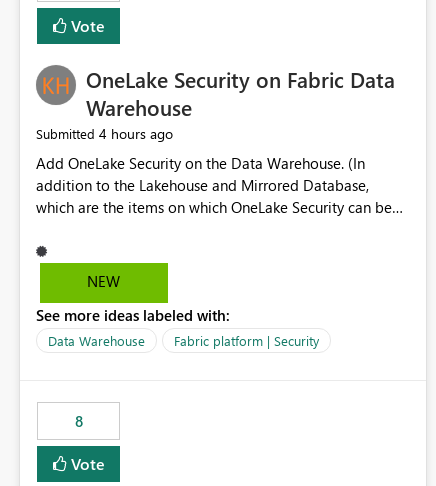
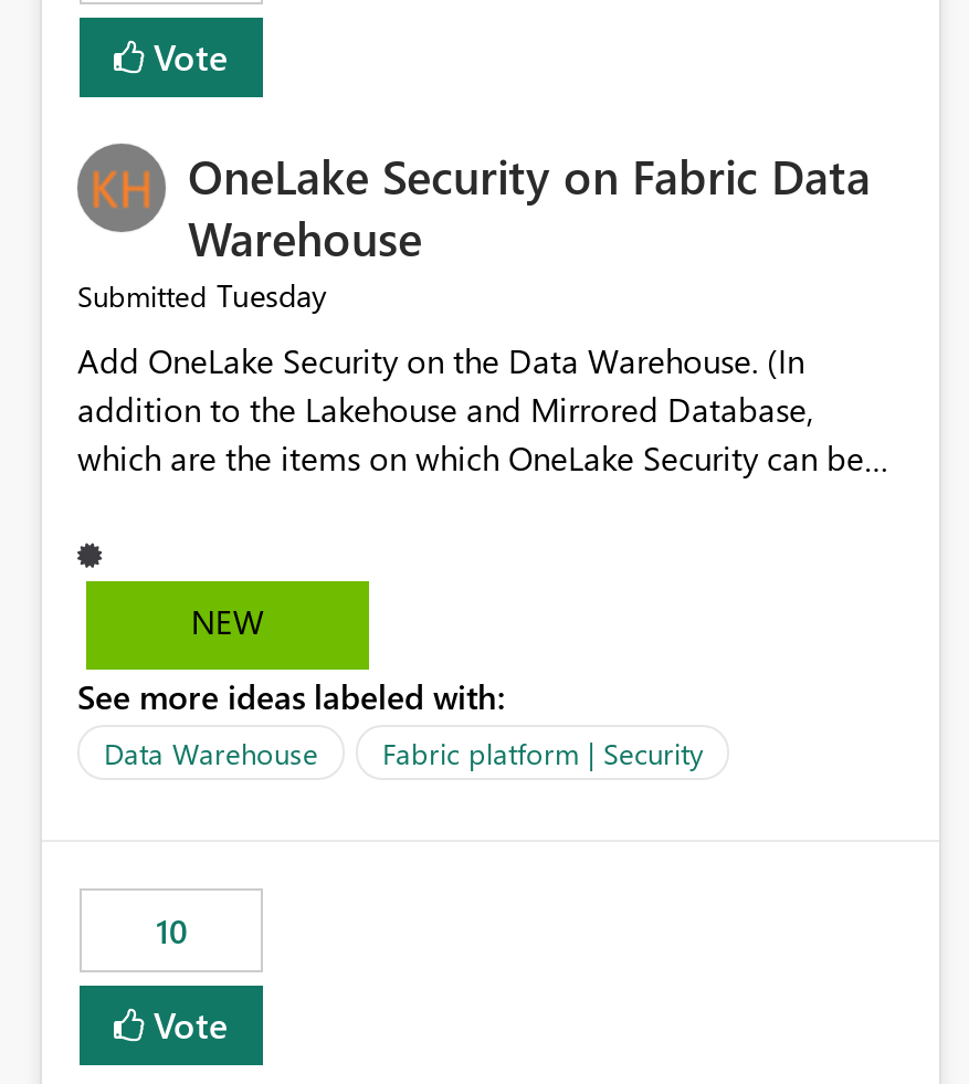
- Submitted 4 hours ago
+ Submitted Tuesday

- 8
+ 10
